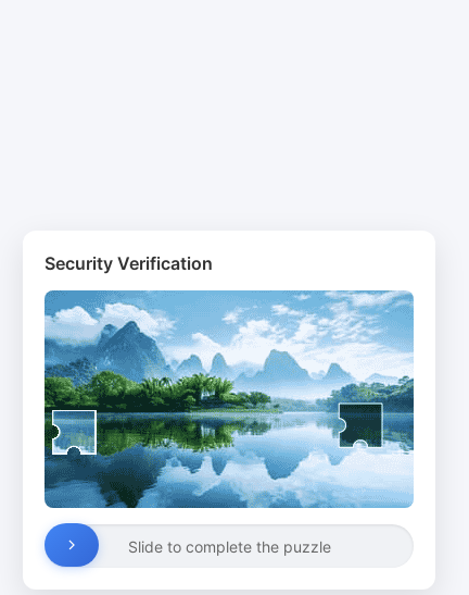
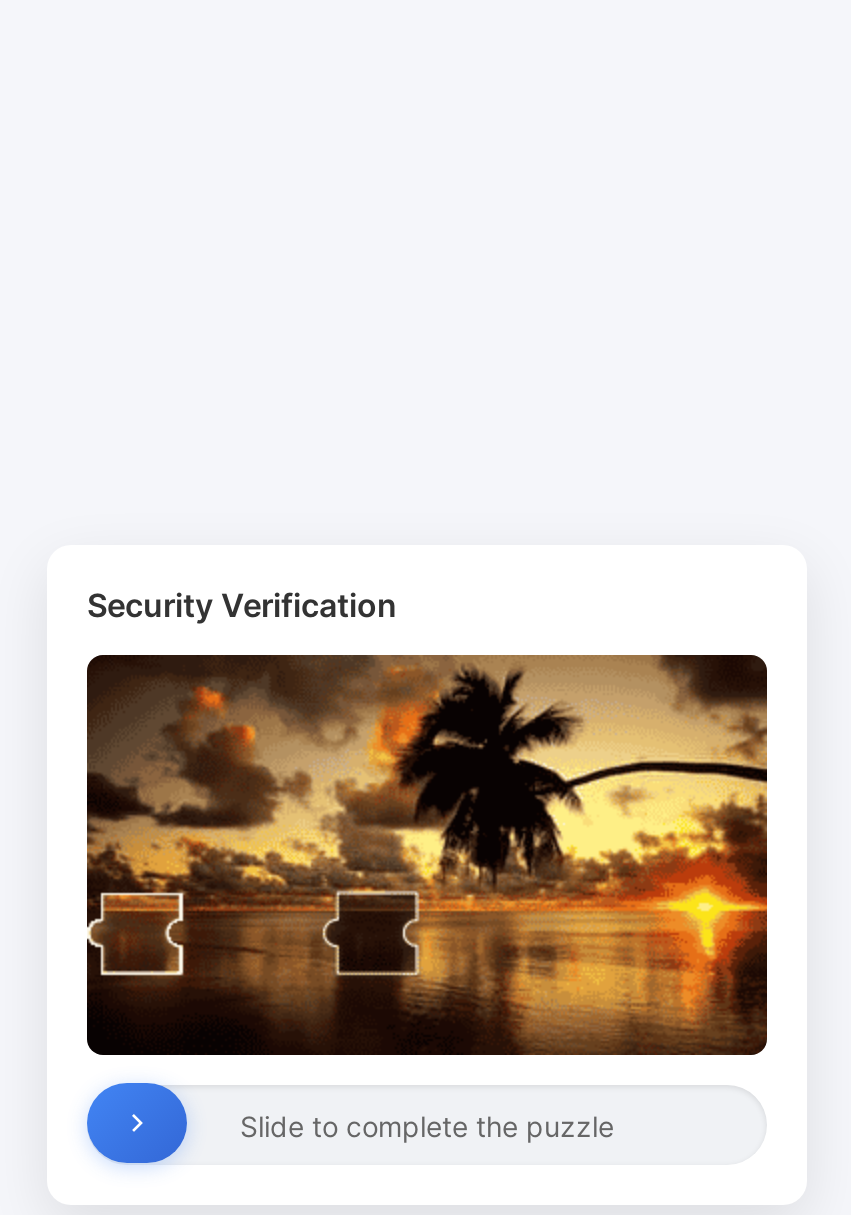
- [image]
+ [image]
